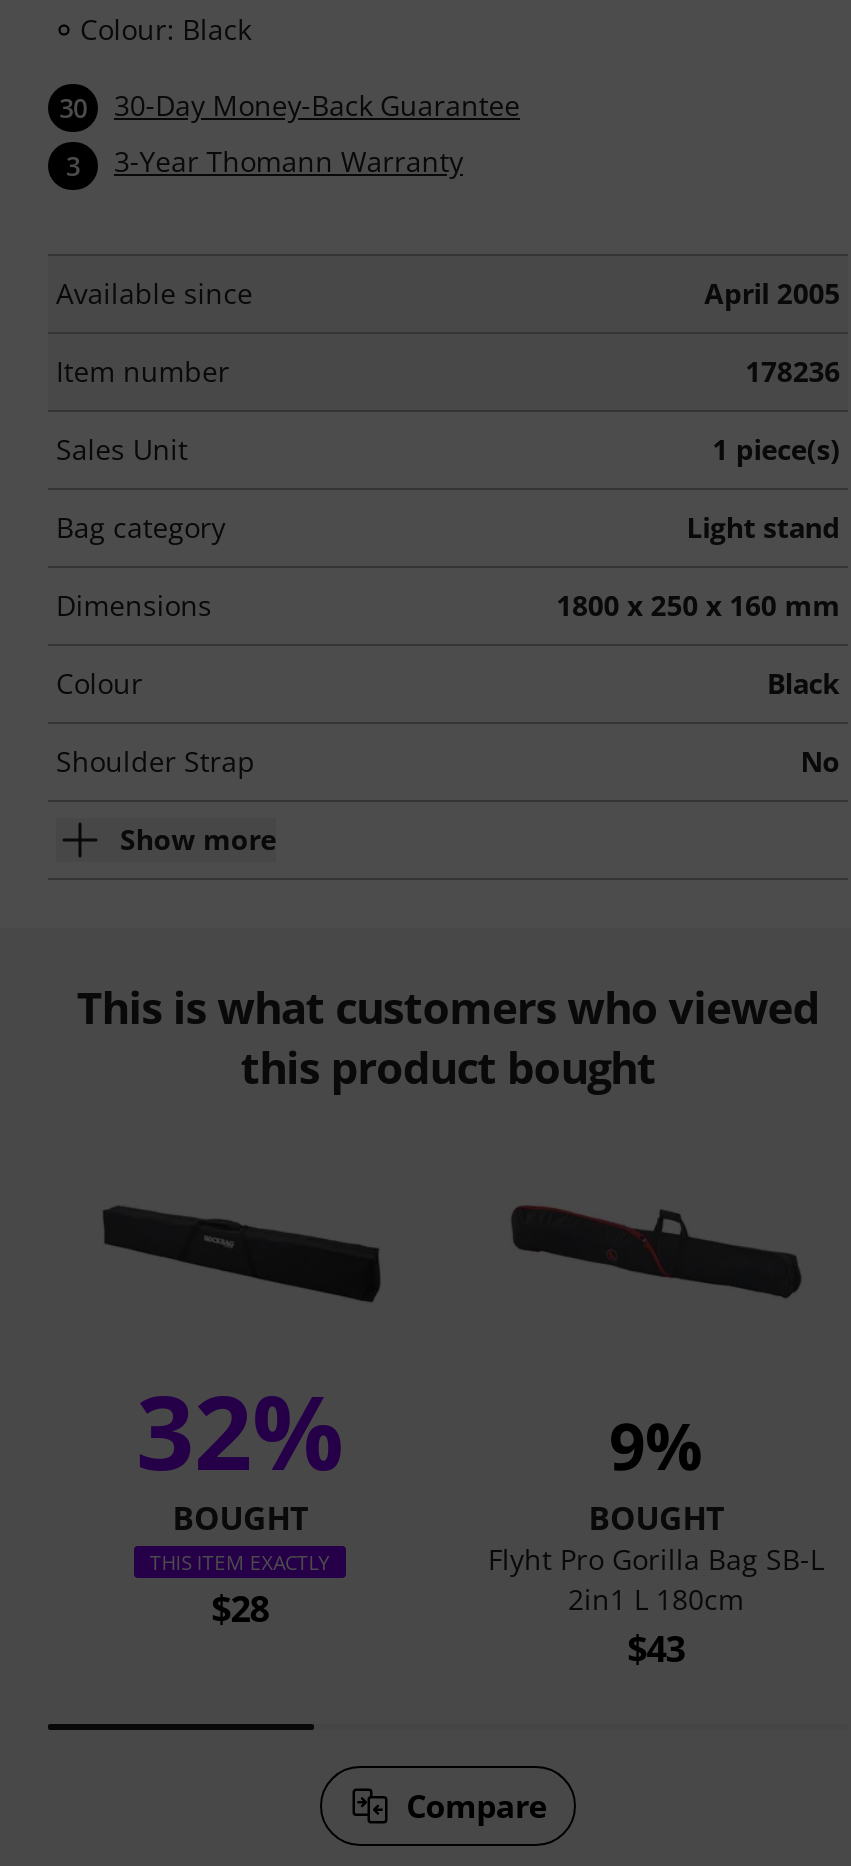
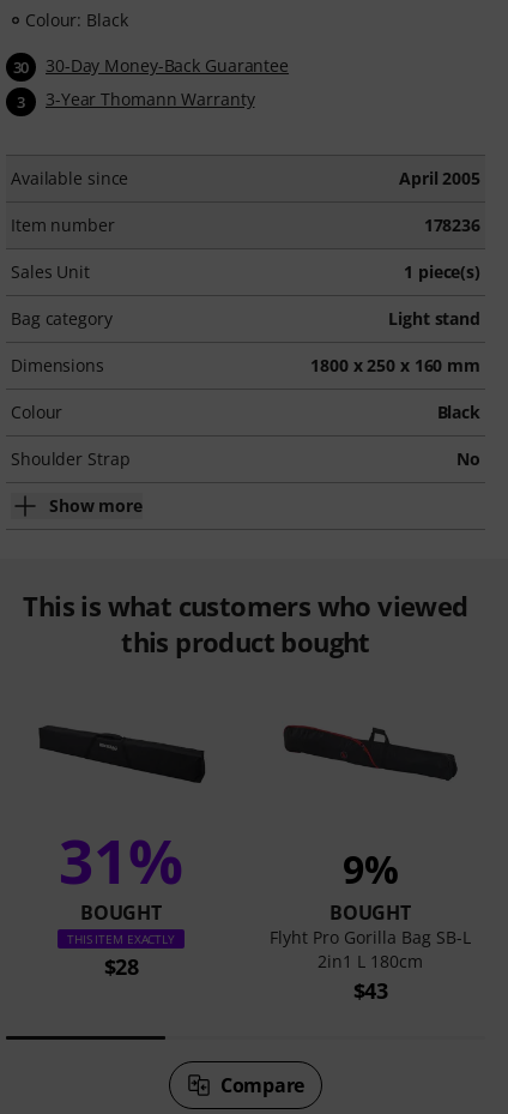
- 32%
+ 31%
